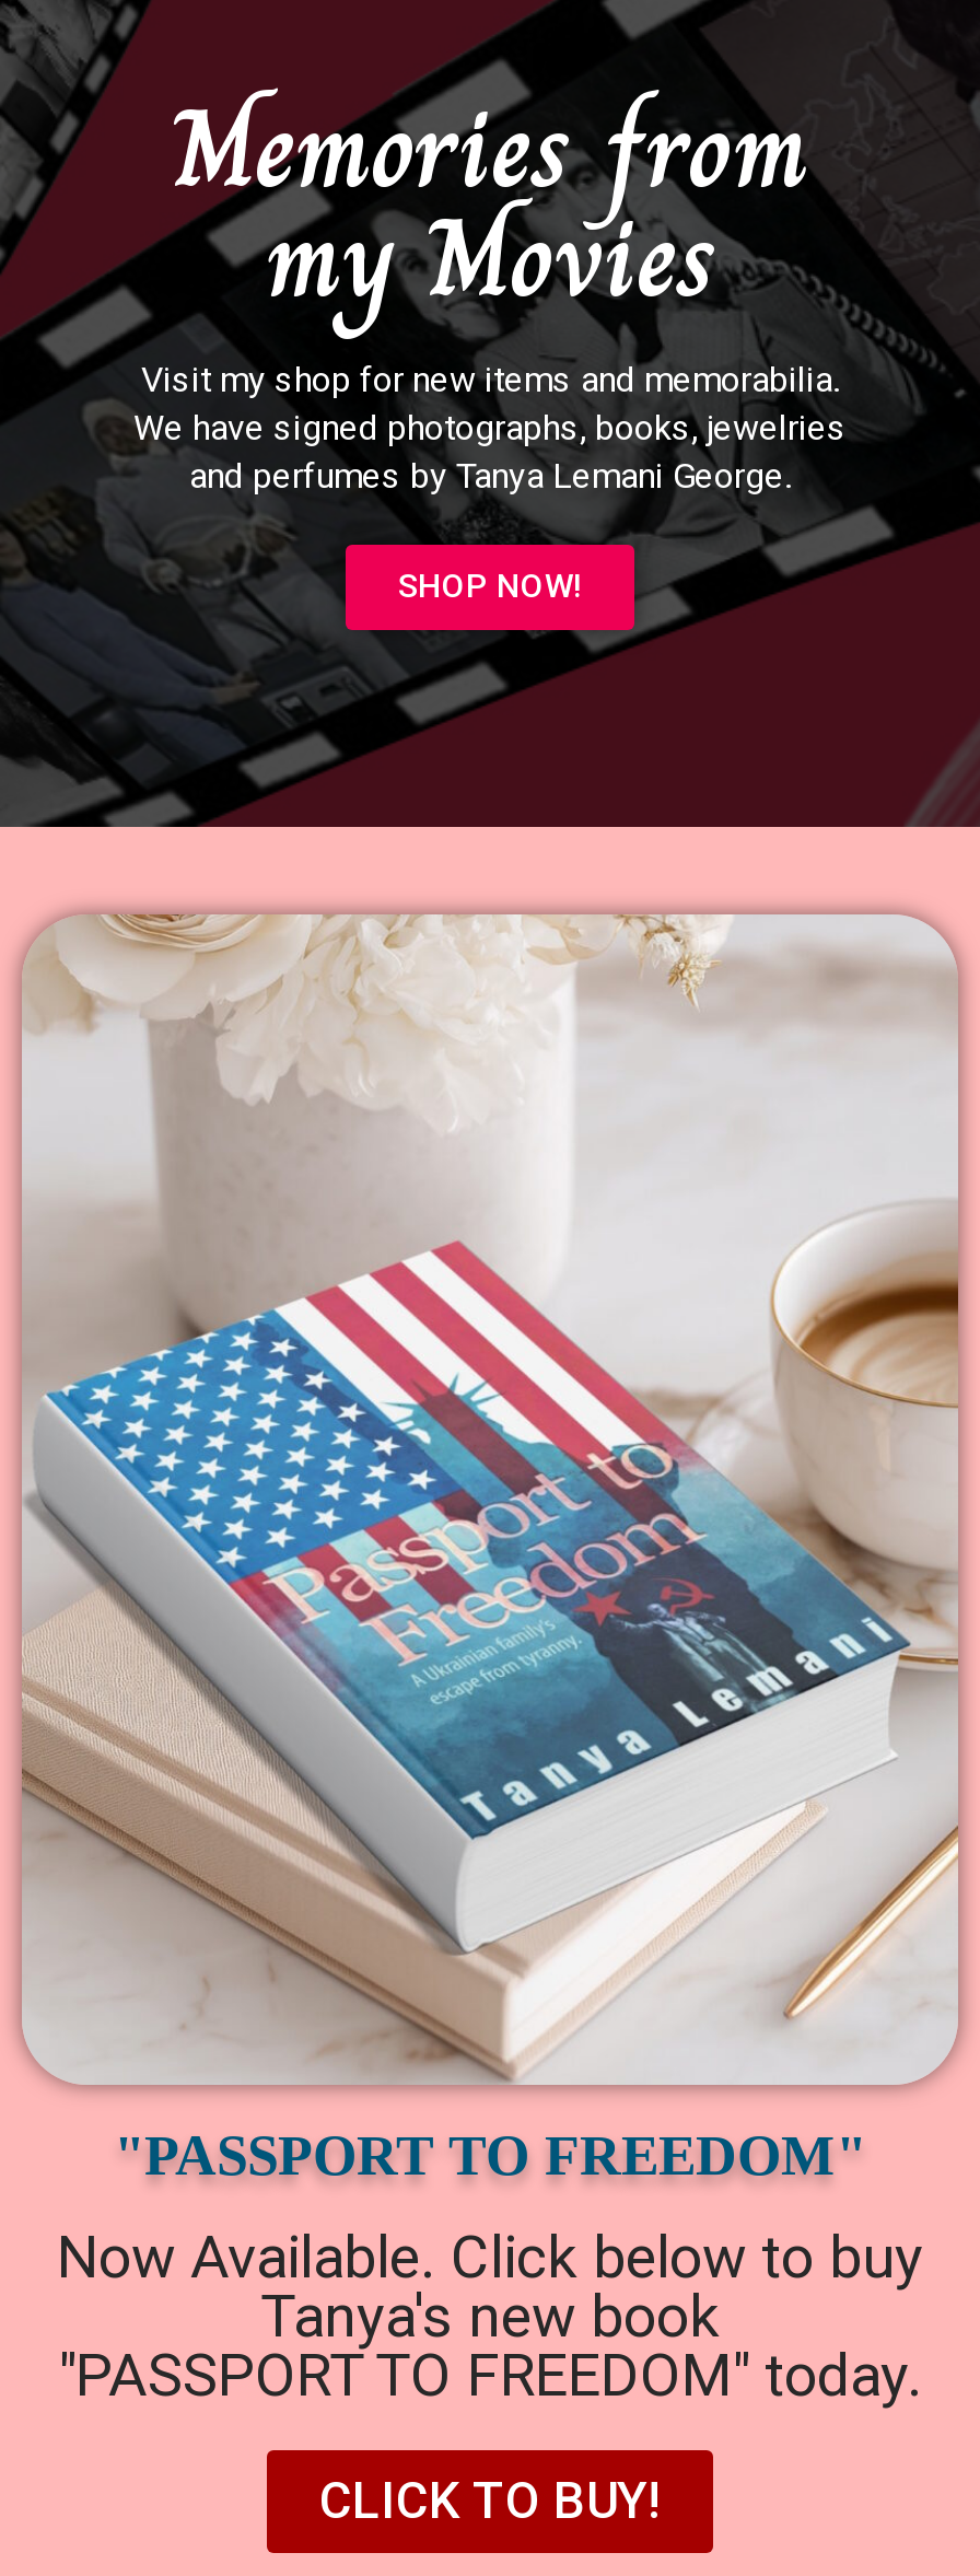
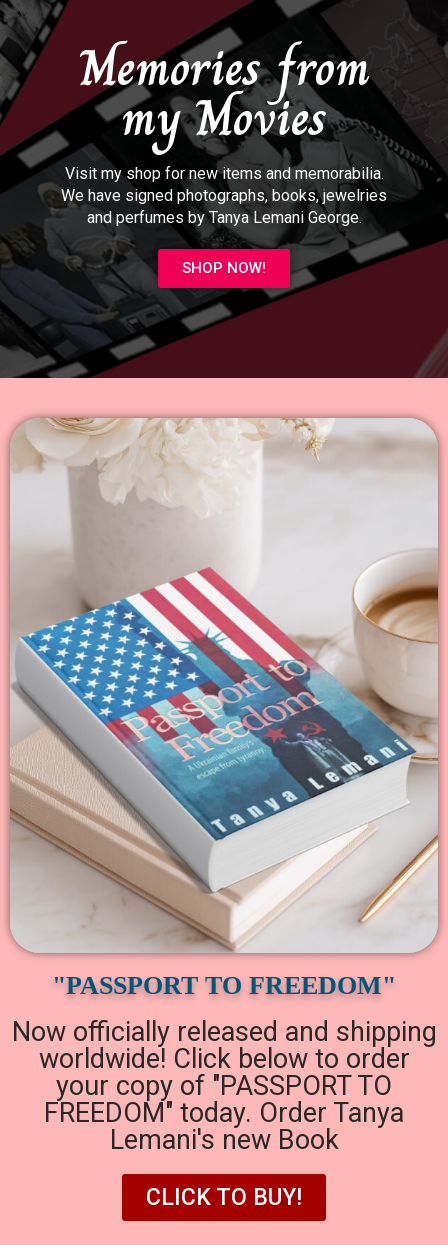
- Now Available. Click below to buy
- Tanya's new book
- "PASSPORT TO FREEDOM" today.
+ Now officially released and shipping
+ worldwide! Click below to order
+ your copy of "PASSPORT TO
+ FREEDOM" today. Order Tanya
+ Lemani's new Book
